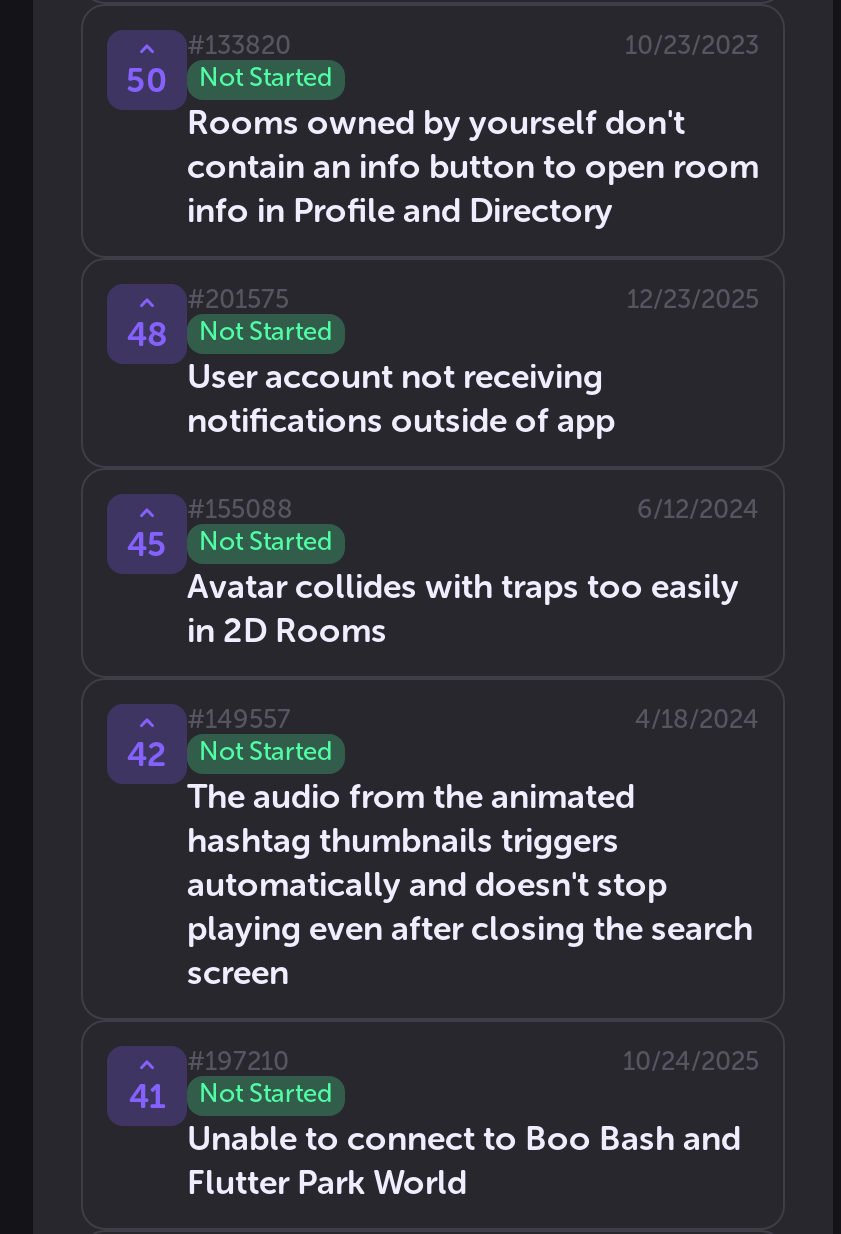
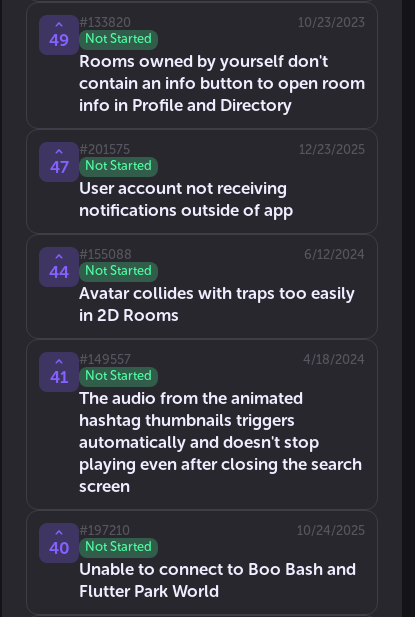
- 50 Not Started
+ 49 Not Started

- 48 Not Started
+ 47 Not Started

- 45 Not Started
+ 44 Not Started

- 42 Not Started
+ 41 Not Started

- 41 Not Started
+ 40 Not Started
